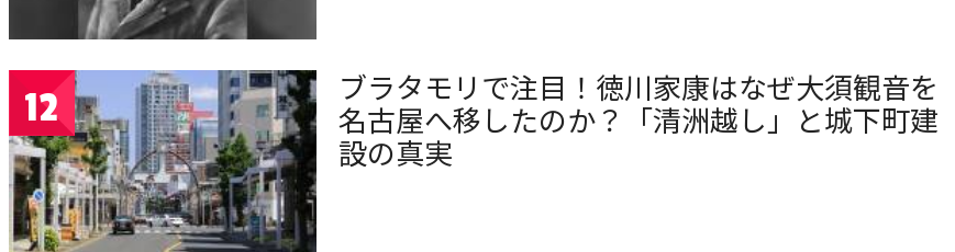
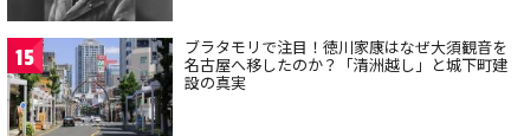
- 12
+ 15
